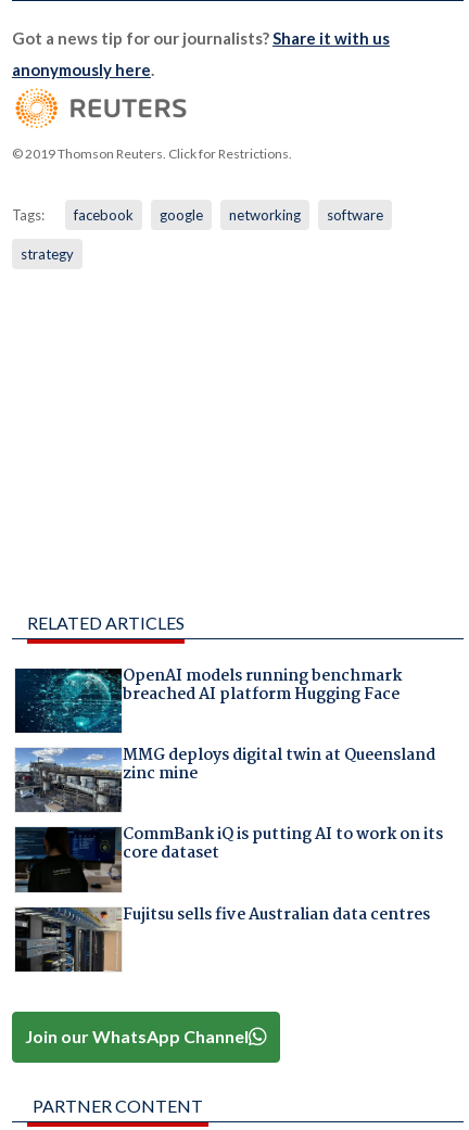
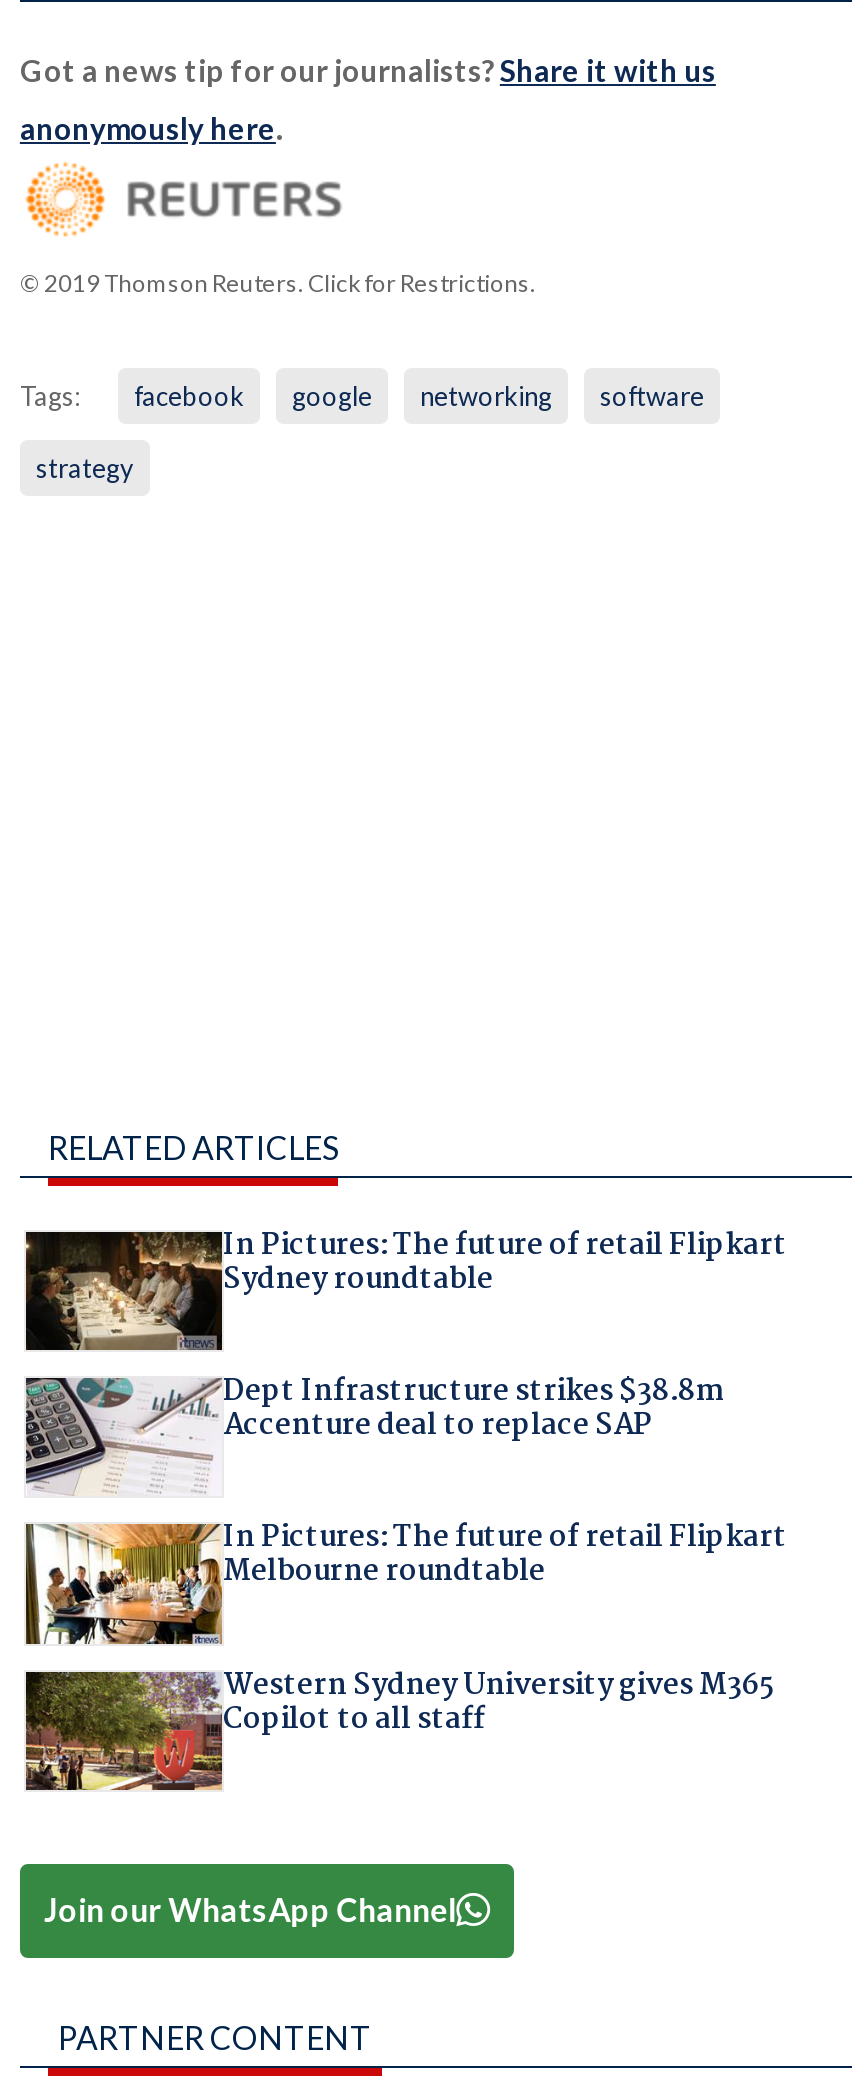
- [image]
- OpenAI models running benchmark
- breached AI platform Hugging Face
+ [image]
+ In Pictures: The future of retail Flipkart
+ Sydney roundtable

- [image]
- MMG deploys digital twin at Queensland
- zinc mine
+ [image]
+ Dept Infrastructure strikes $38.8m
+ Accenture deal to replace SAP

- [image]
- CommBank iQ is putting AI to work on its
- core dataset
+ [image]
+ In Pictures: The future of retail Flipkart
+ Melbourne roundtable

- [image]
- Fujitsu sells five Australian data centres
+ [image]
+ Western Sydney University gives M365
+ Copilot to all staff
